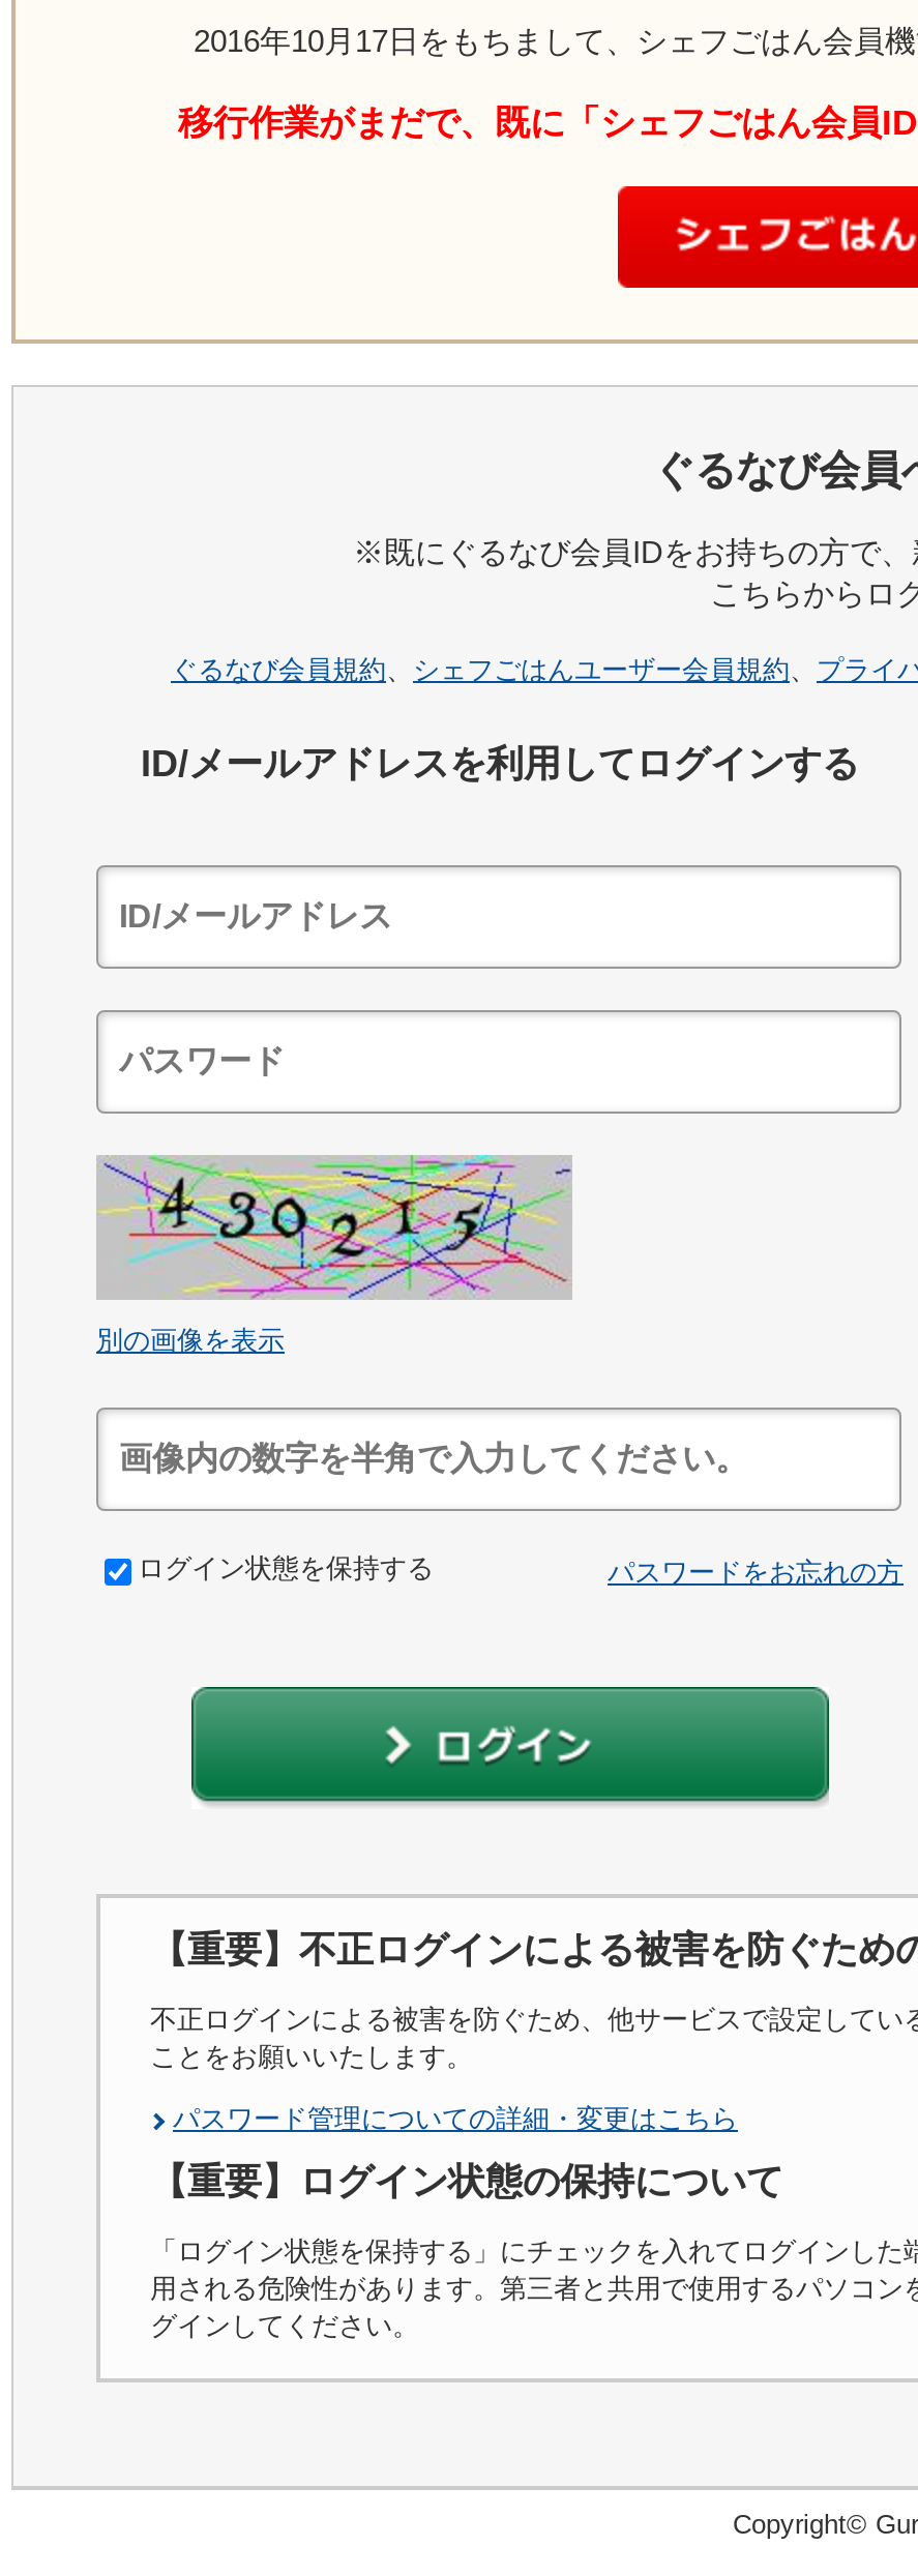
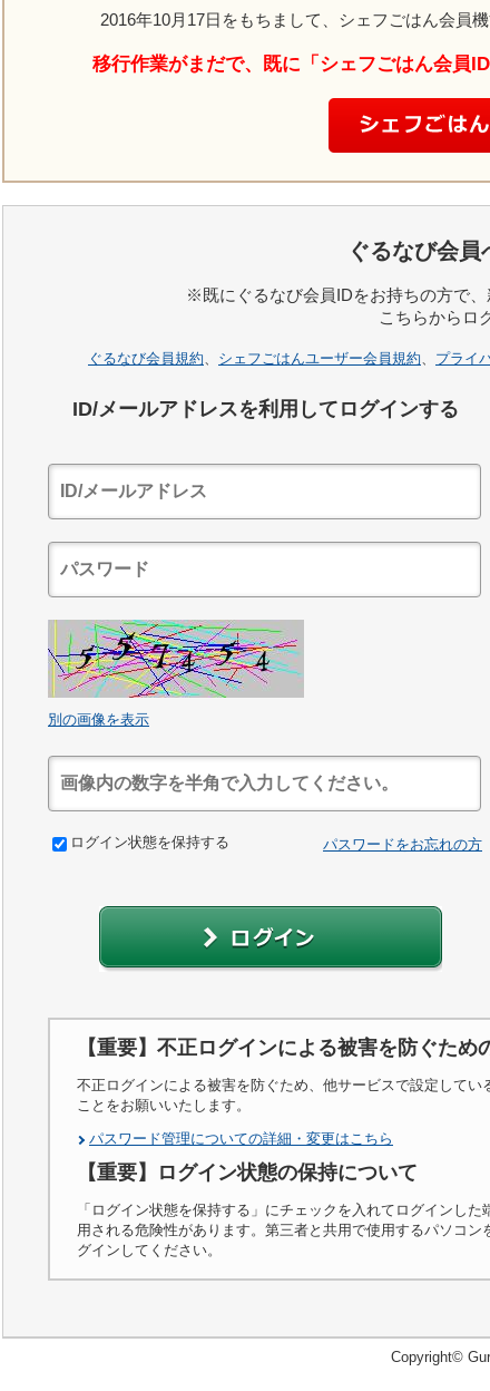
- [image]
+ [image]
